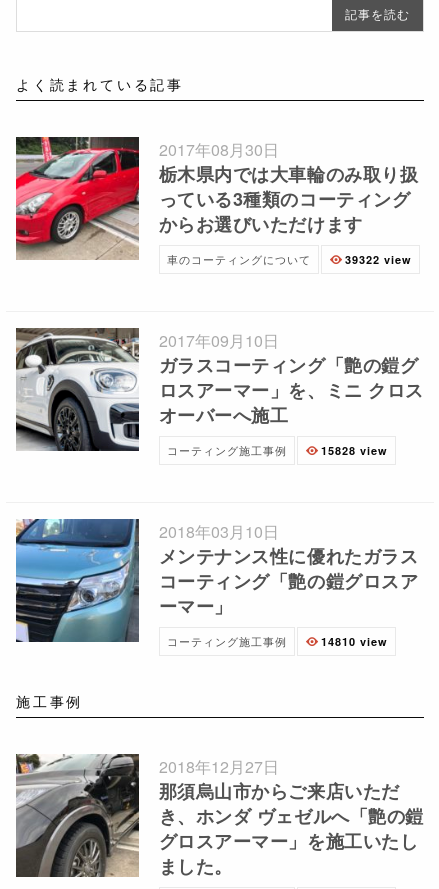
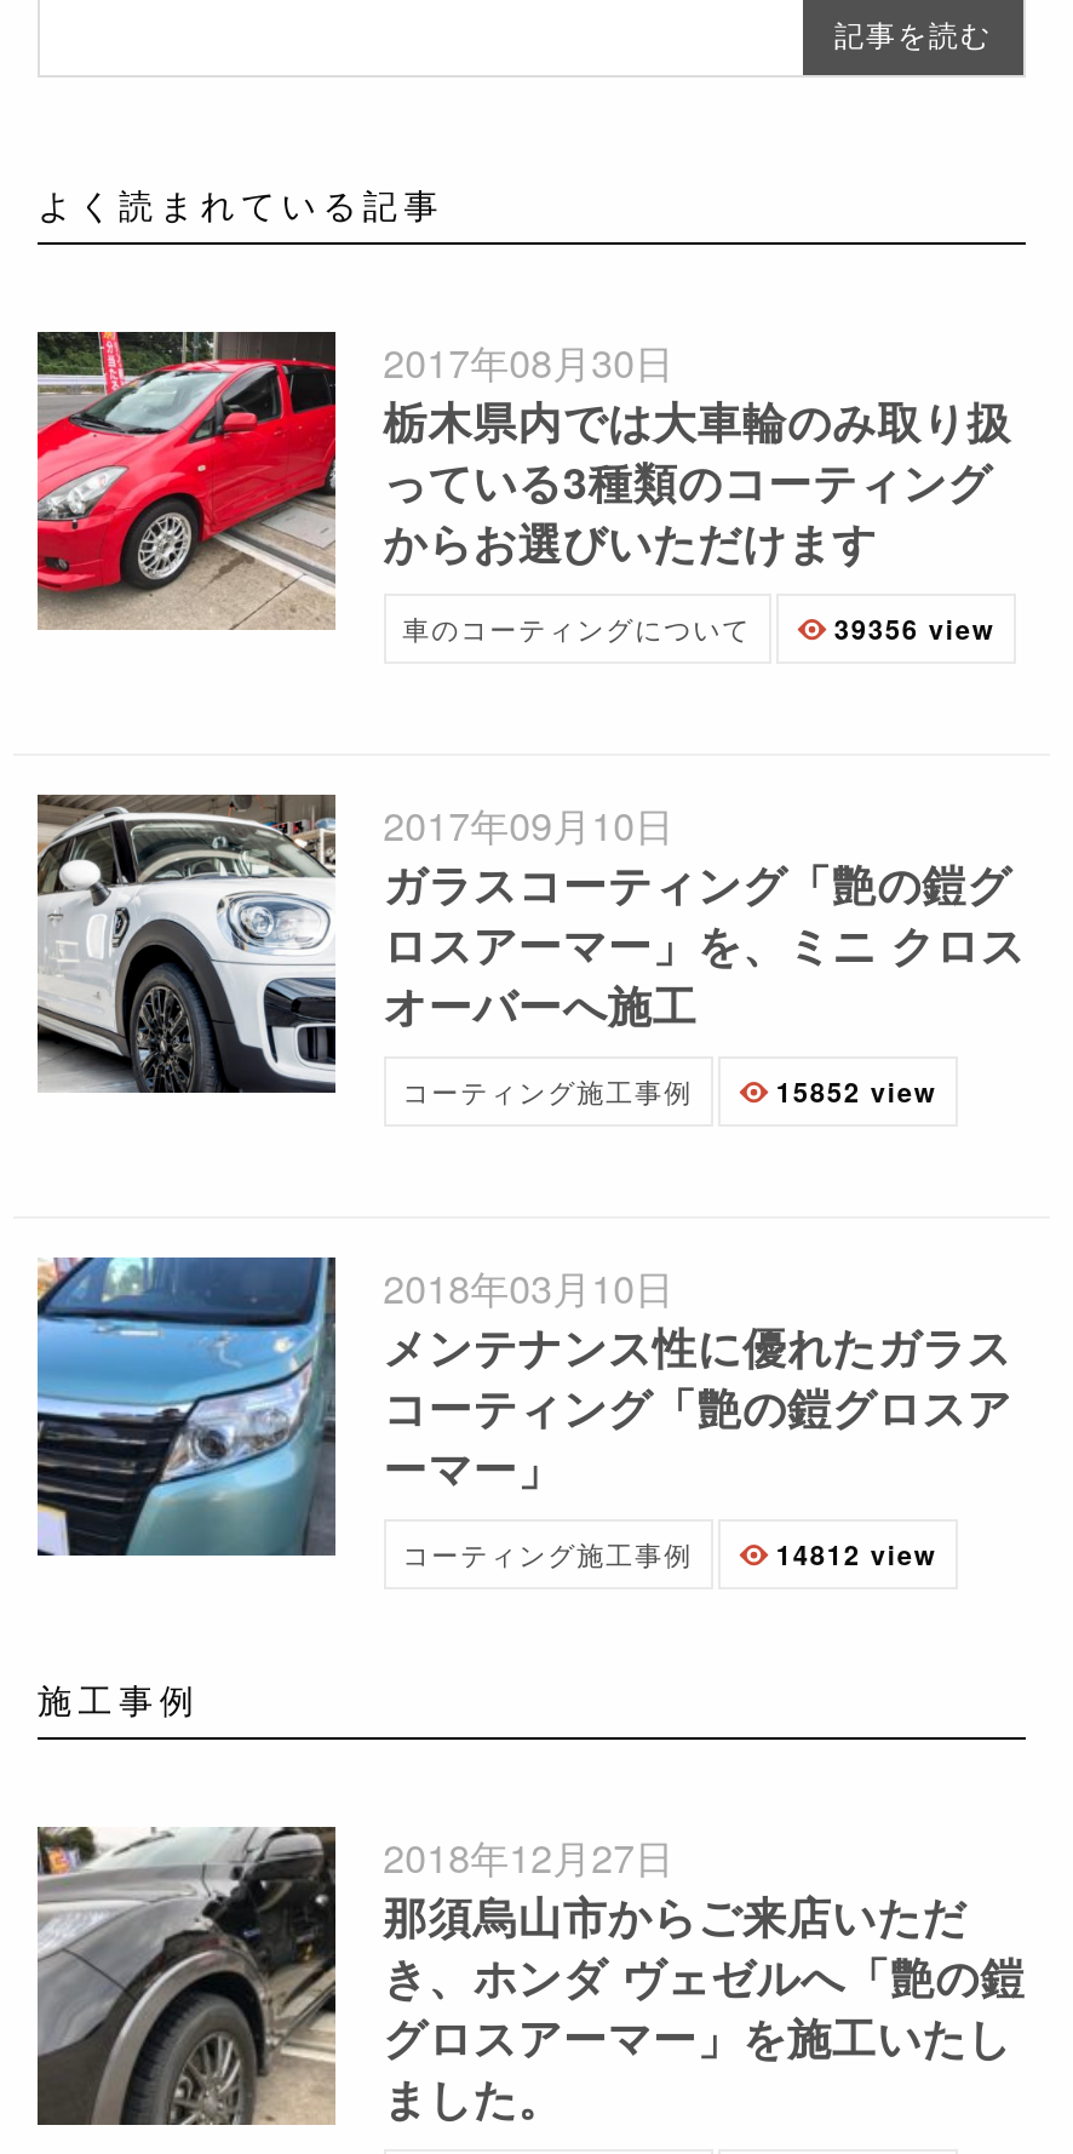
- 39322 view
+ 39356 view

- 15828 view
+ 15852 view

- 14810 view
+ 14812 view
